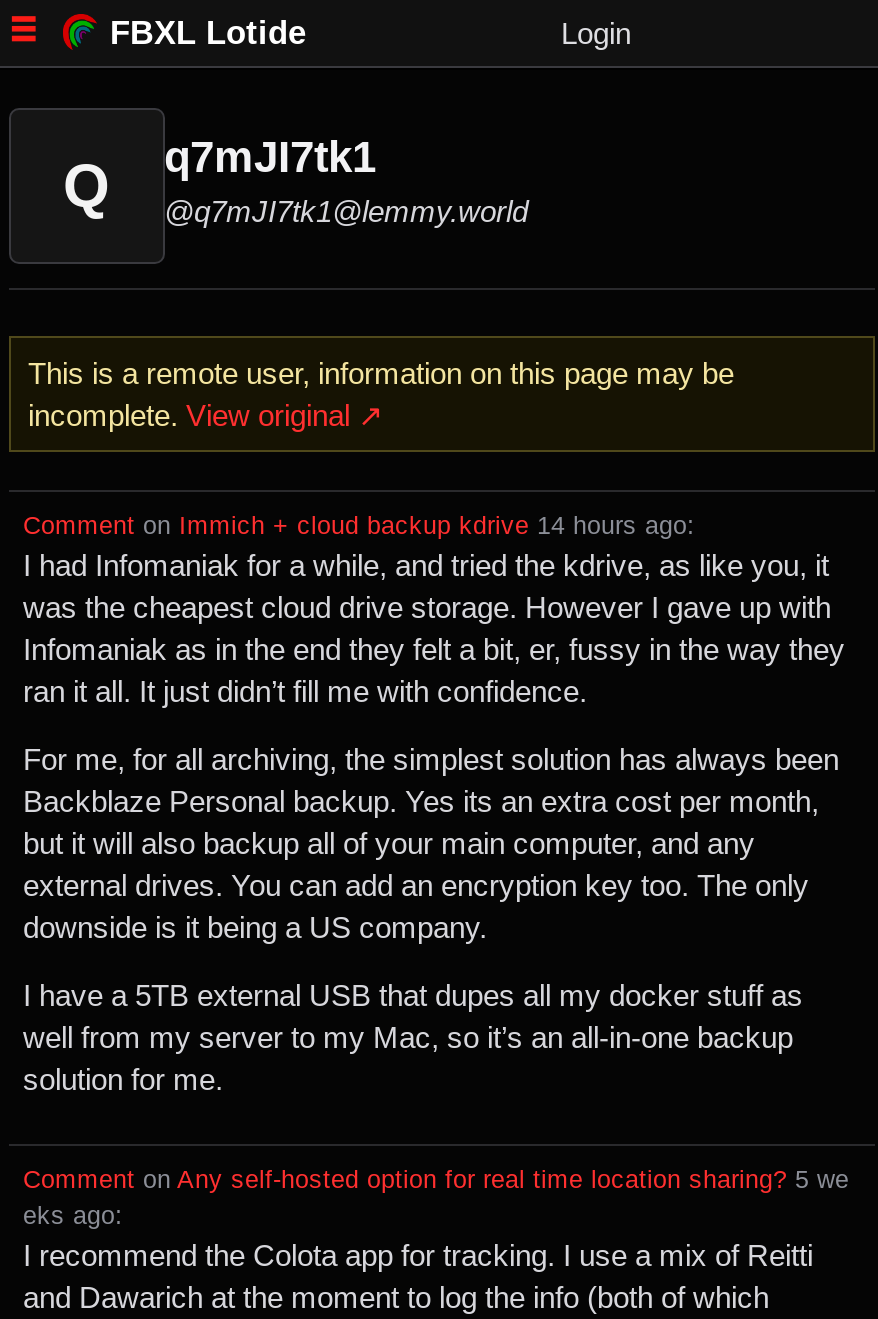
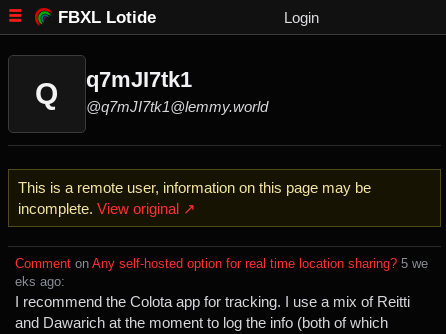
- Comment on Immich + cloud backup kdrive 14 hours ago:
- I had Infomaniak for a while, and tried the kdrive, as like you, it
- was the cheapest cloud drive storage. However I gave up with
- Infomaniak as in the end they felt a bit, er, fussy in the way they
- ran it all. It just didn’t fill me with confidence.
- For me, for all archiving, the simplest solution has always been
- Backblaze Personal backup. Yes its an extra cost per month,
- but it will also backup all of your main computer, and any
- external drives. You can add an encryption key too. The only
- downside is it being a US company.
- I have a 5TB external USB that dupes all my docker stuff as
- well from my server to my Mac, so it’s an all-in-one backup
- solution for me.
